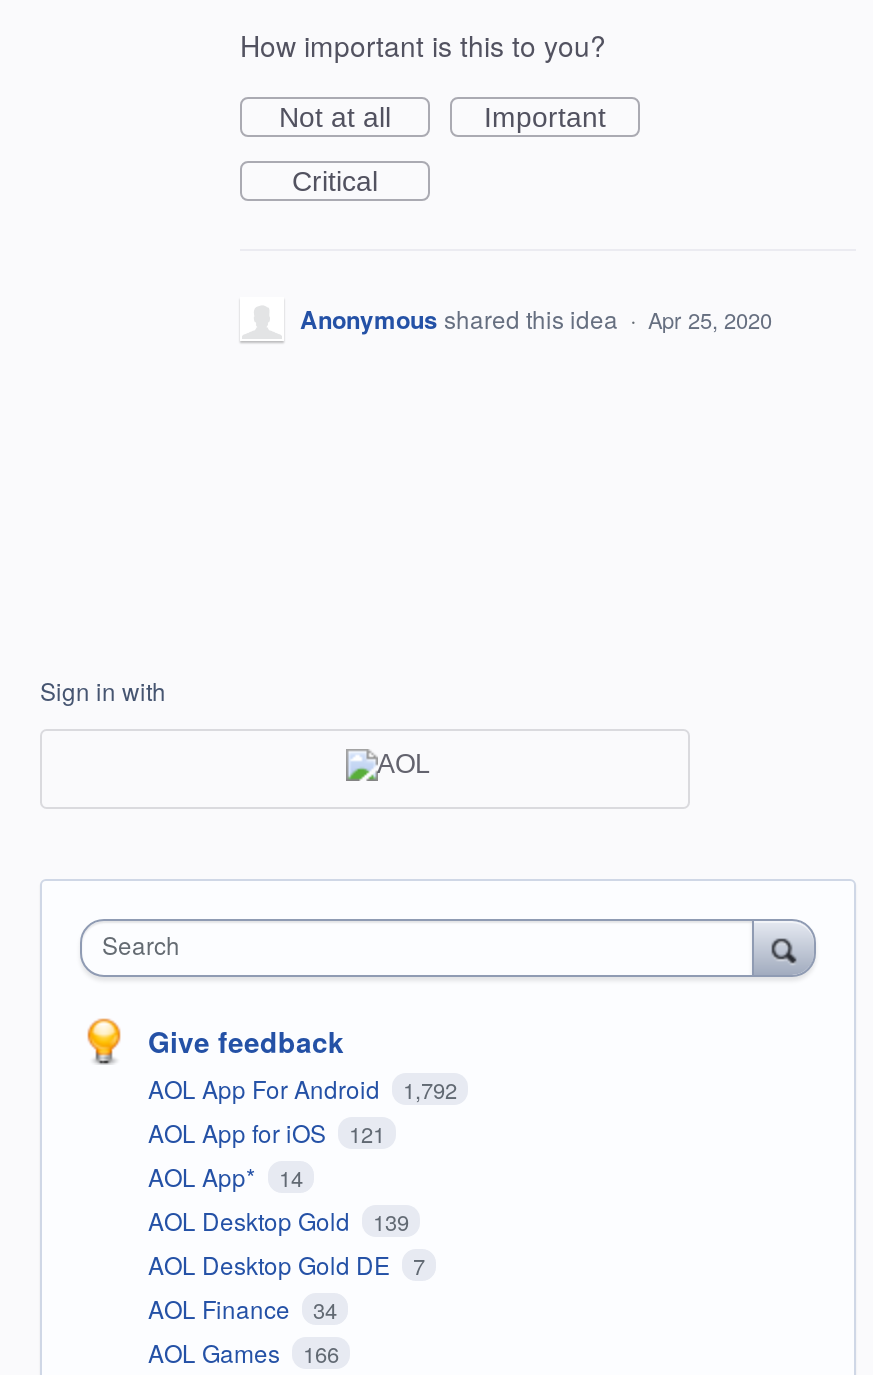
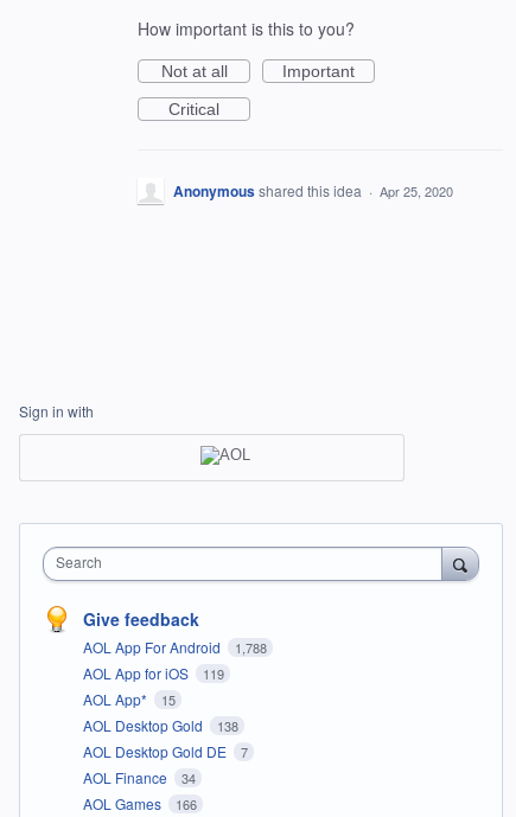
- AOL App For Android 1,792
+ AOL App For Android 1,788

- AOL App for iOS 121
+ AOL App for iOS 119

- AOL App* 14
+ AOL App* 15

- AOL Desktop Gold 139
+ AOL Desktop Gold 138
